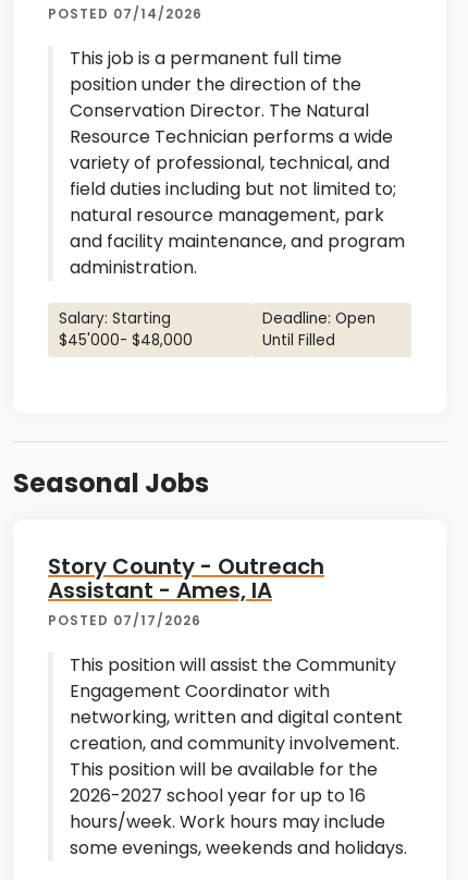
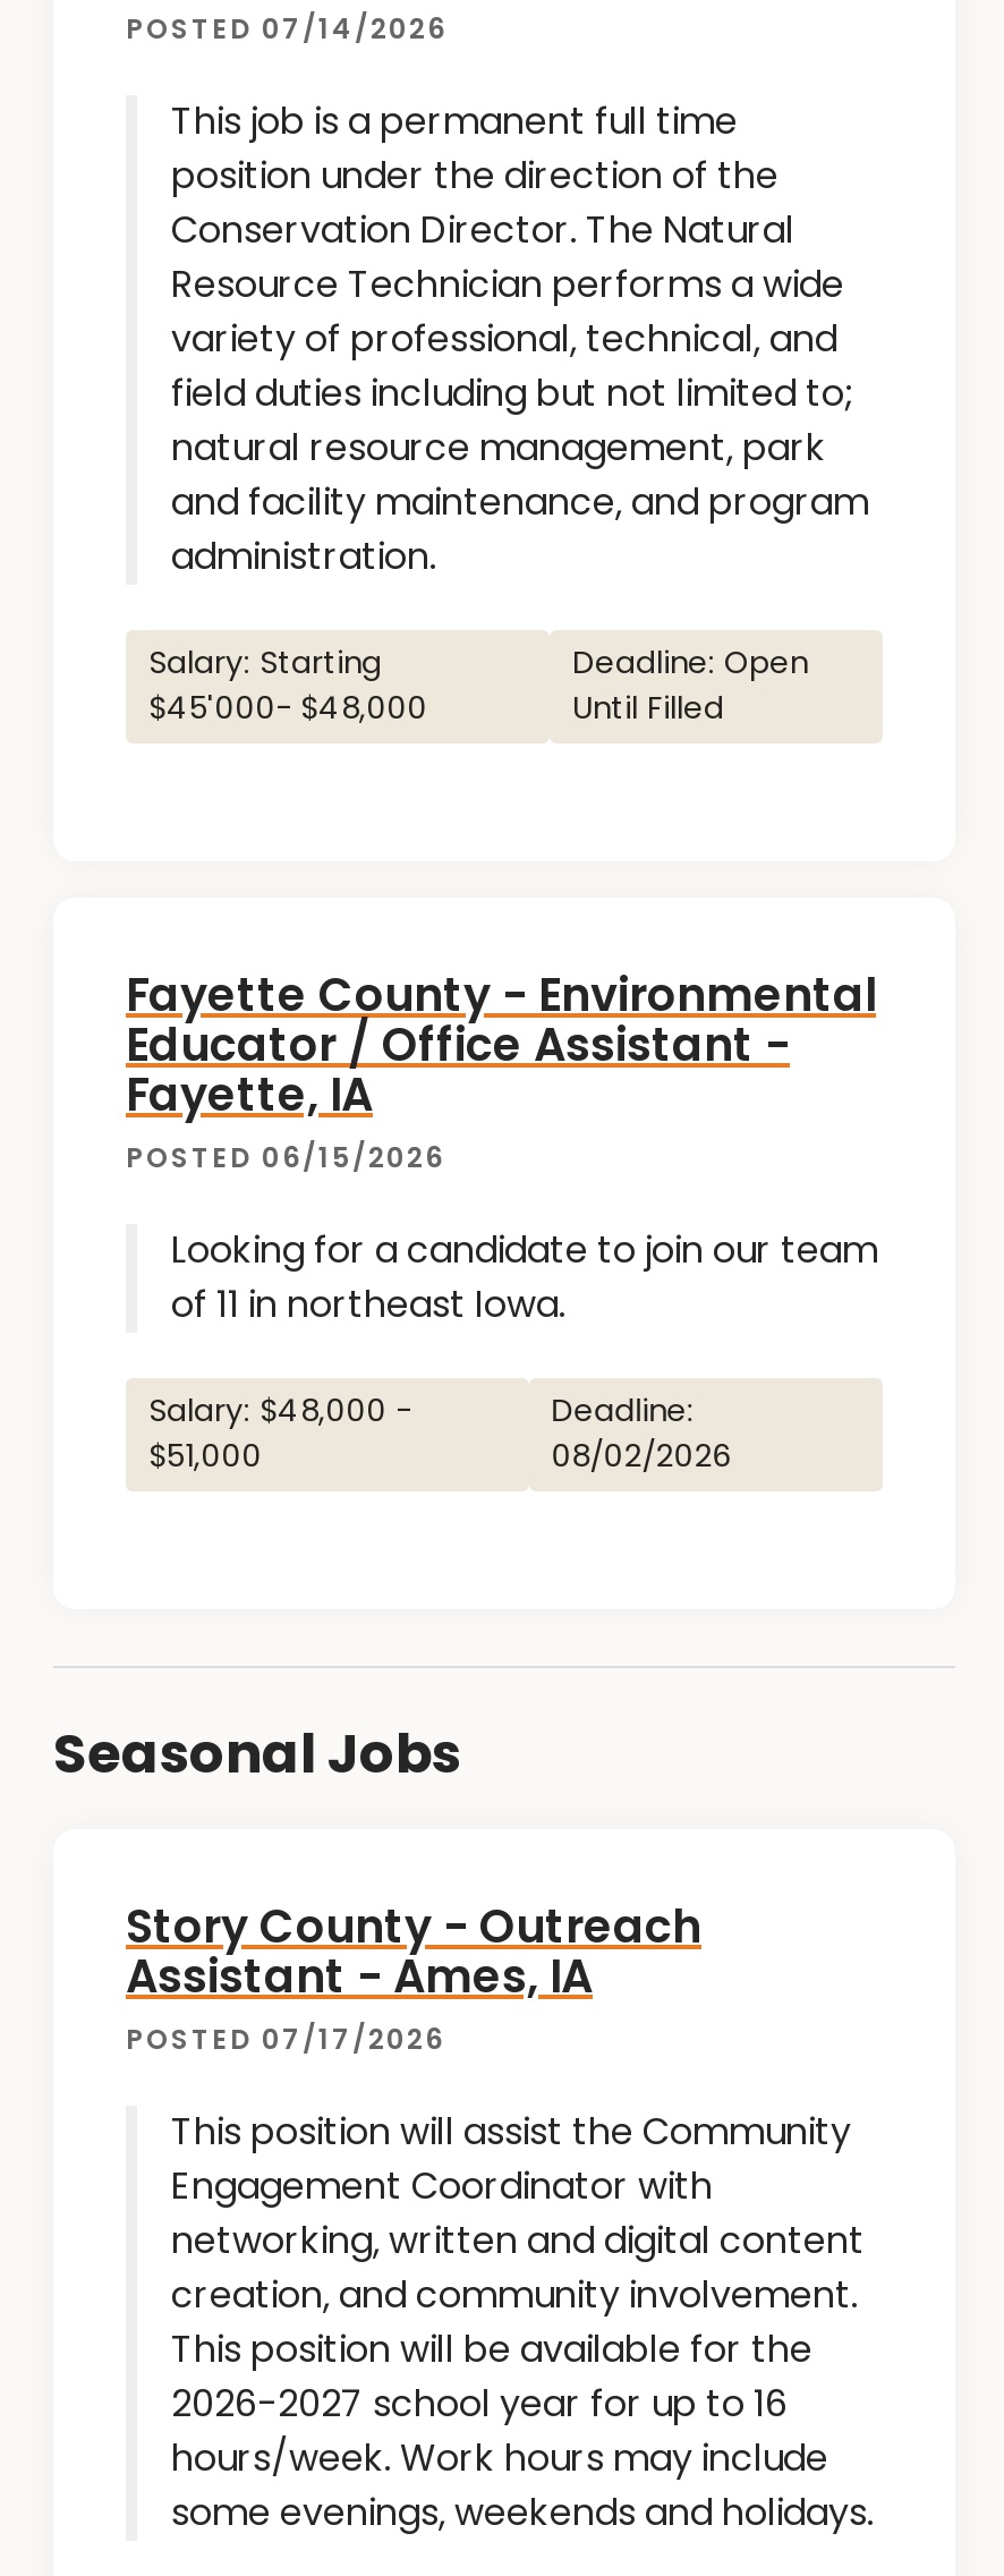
+ Fayette County - Environmental
+ Educator / Office Assistant -
+ Fayette, IA
+ POSTED 06/15/2026
+ Looking for a candidate to join our team
+ of 11 in northeast Iowa.
+ Salary: $48,000 -
+ $51,000

+ Deadline:
+ 08/02/2026
